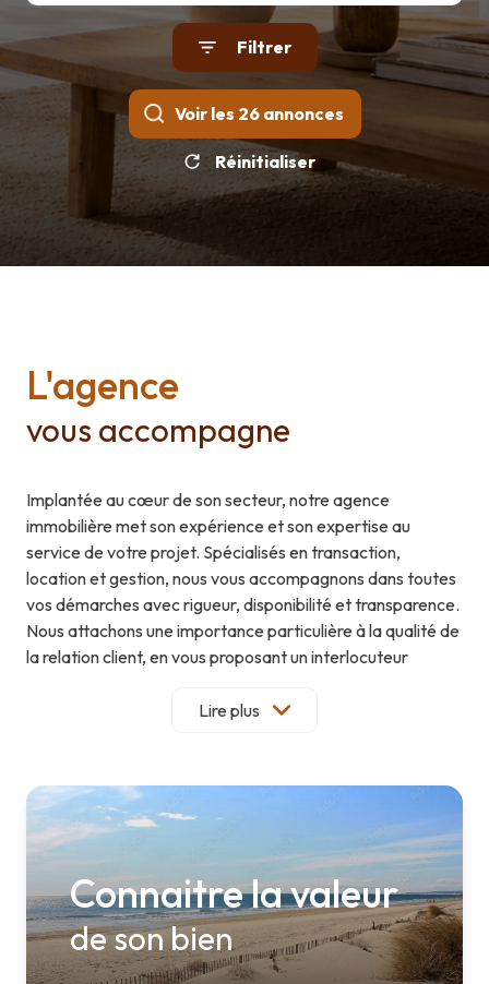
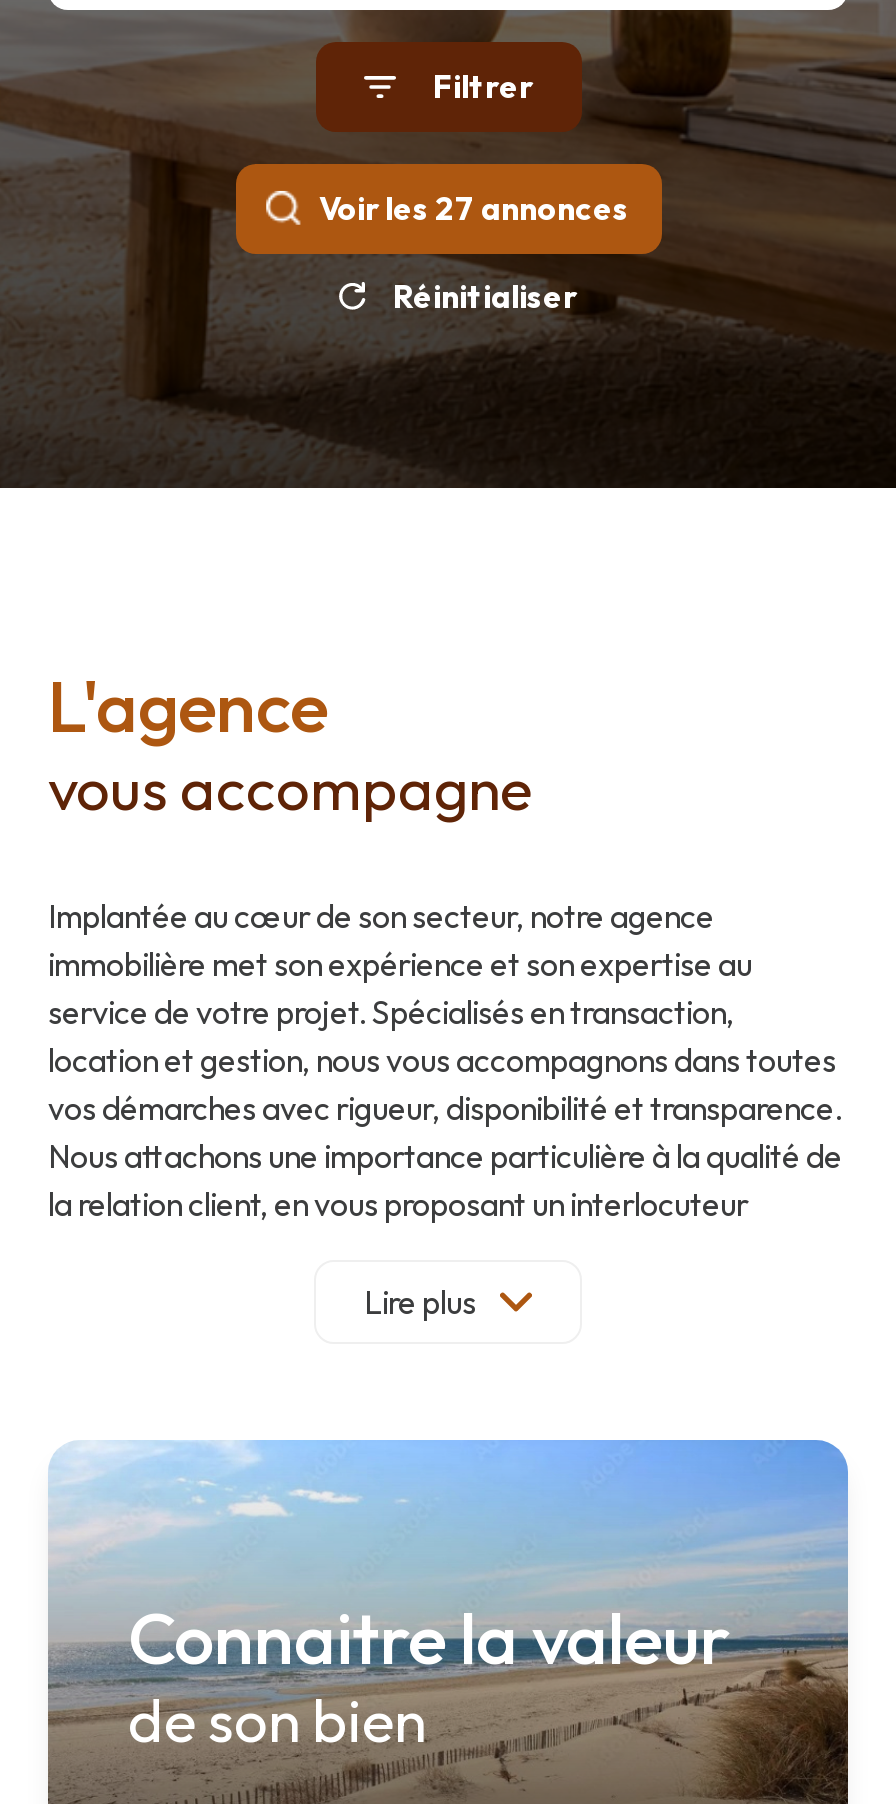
- Voir les 26 annonces
+ Voir les 27 annonces
